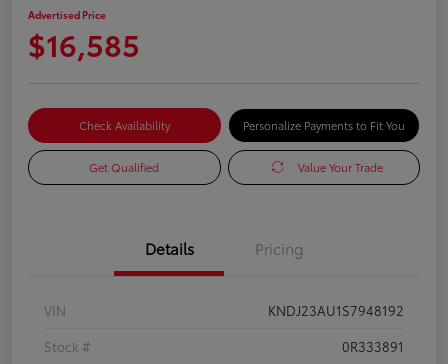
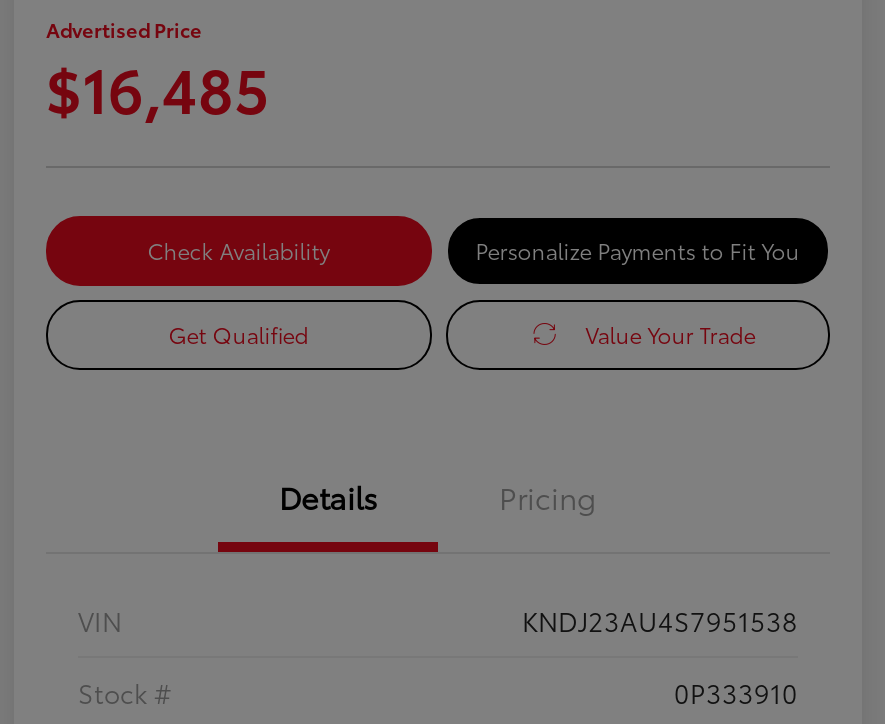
- $16,585
+ $16,485

- KNDJ23AU1S7948192
+ KNDJ23AU4S7951538

- 0R333891
+ 0P333910
